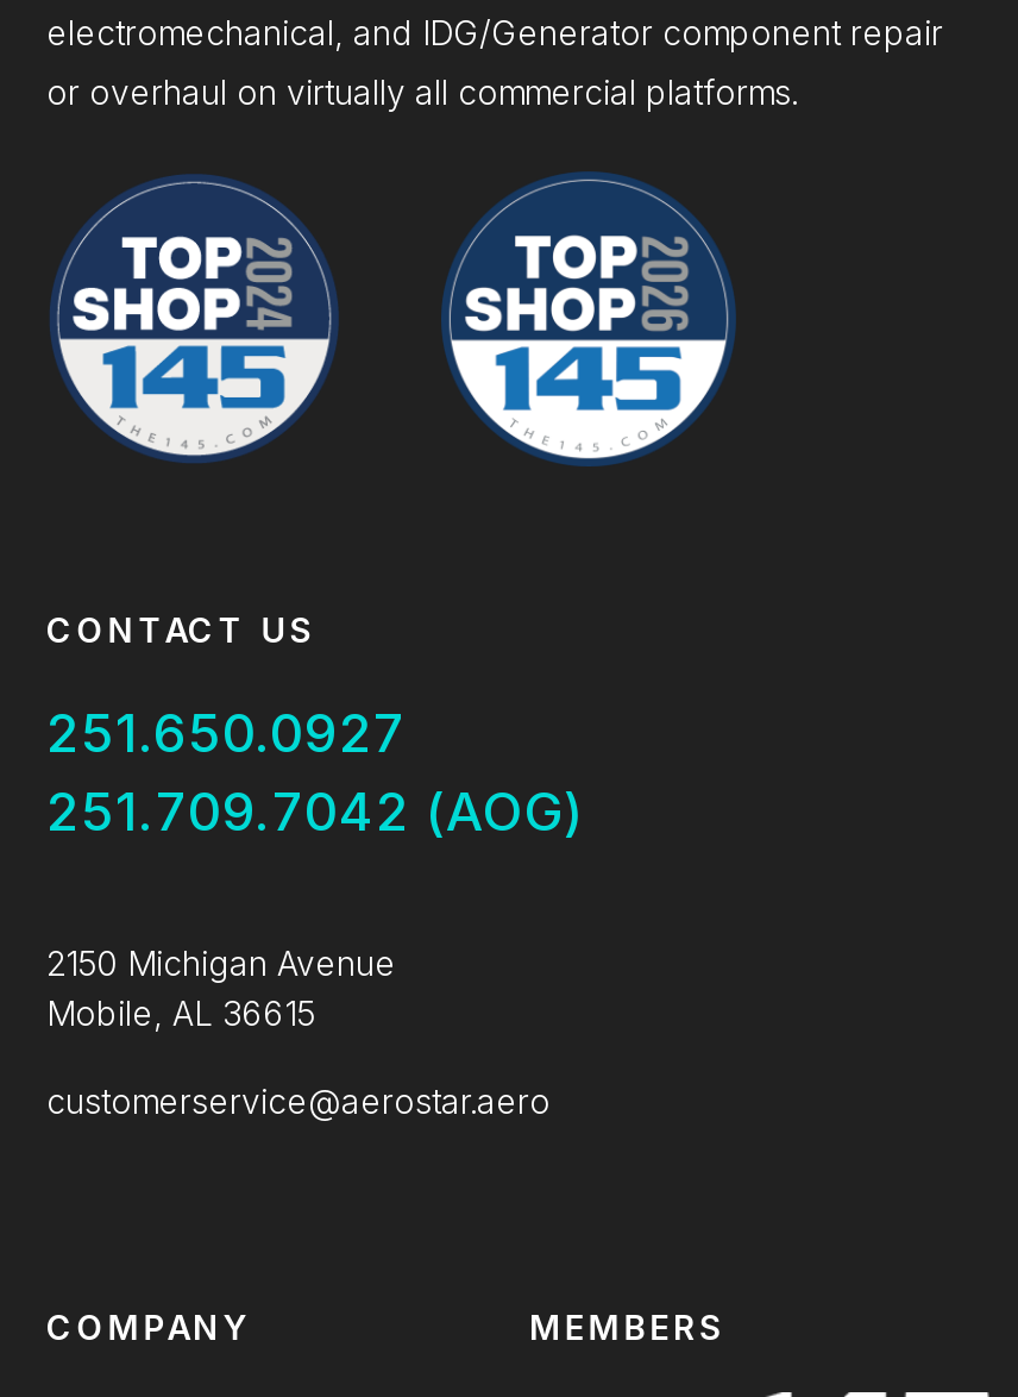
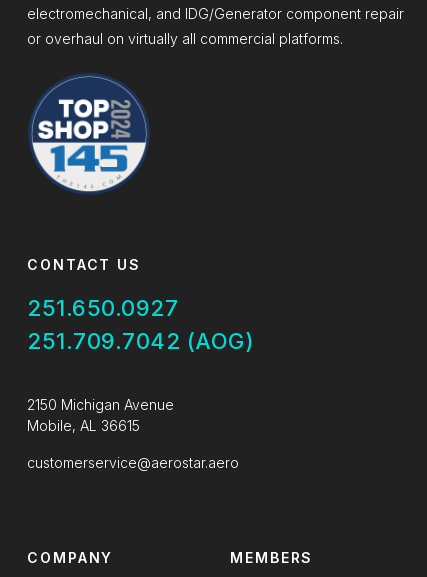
- [image]
